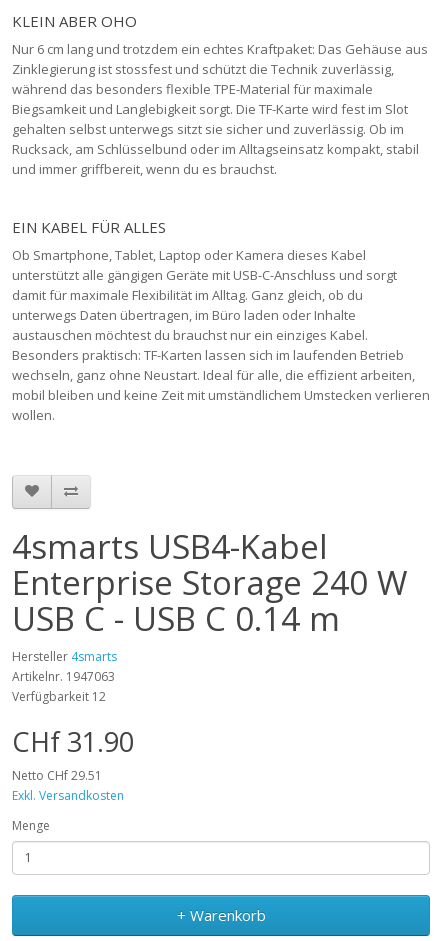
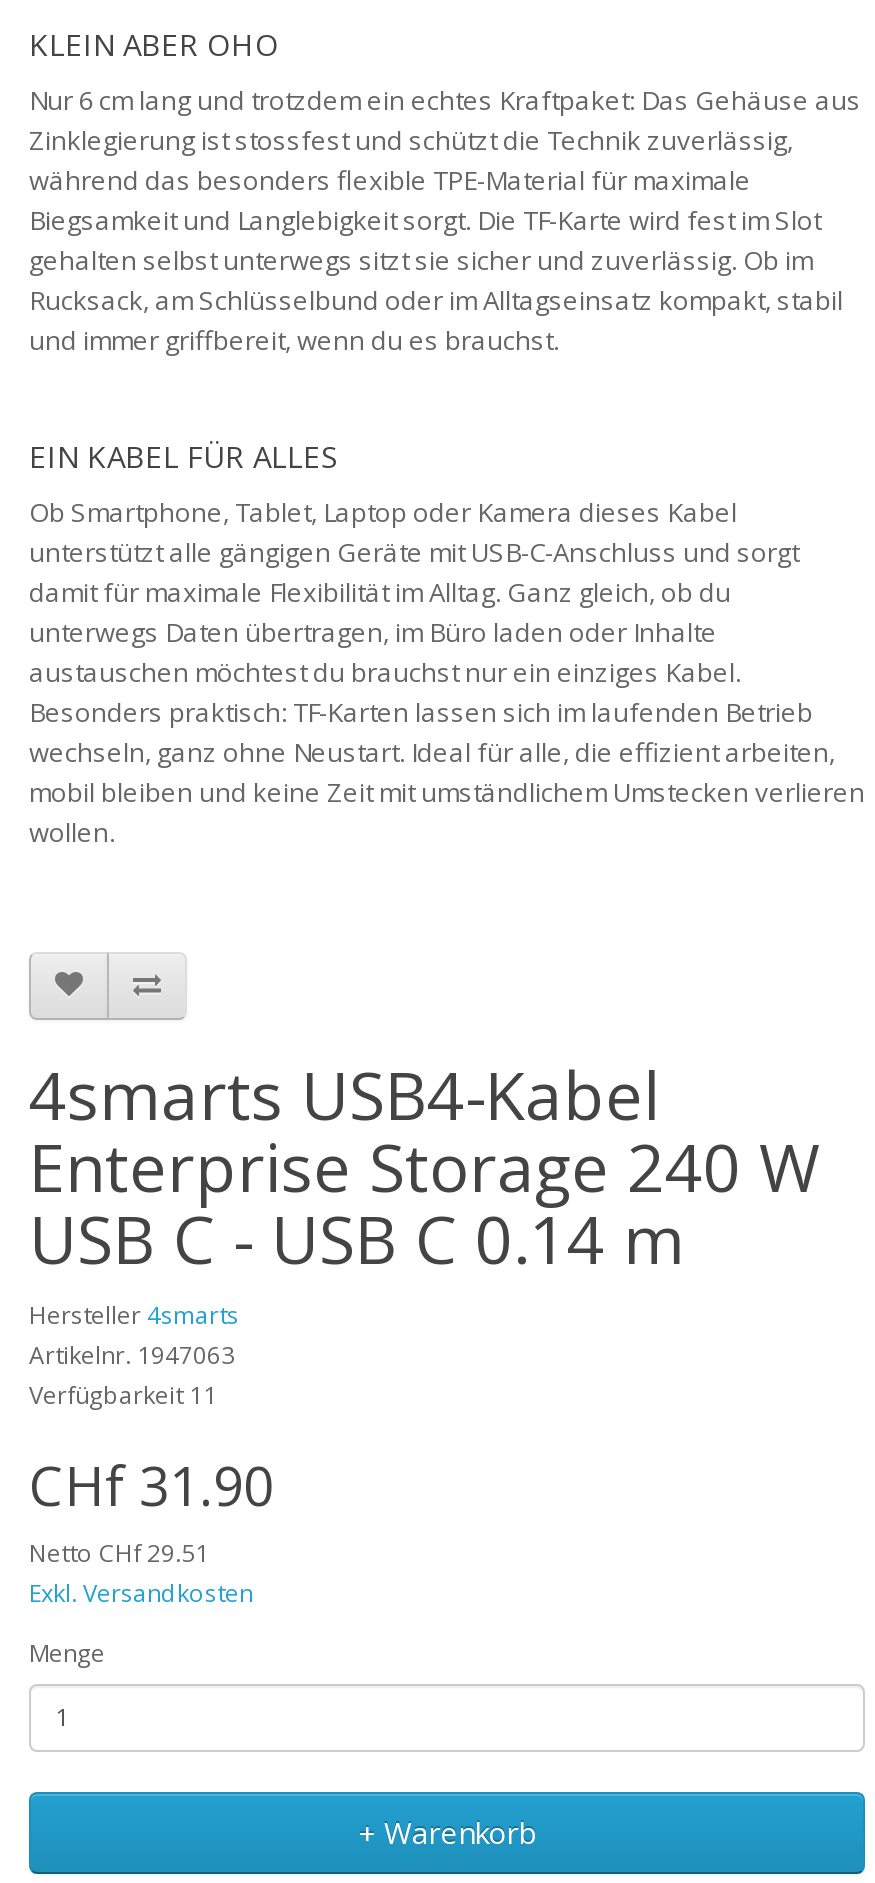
- Verfügbarkeit 12
+ Verfügbarkeit 11
